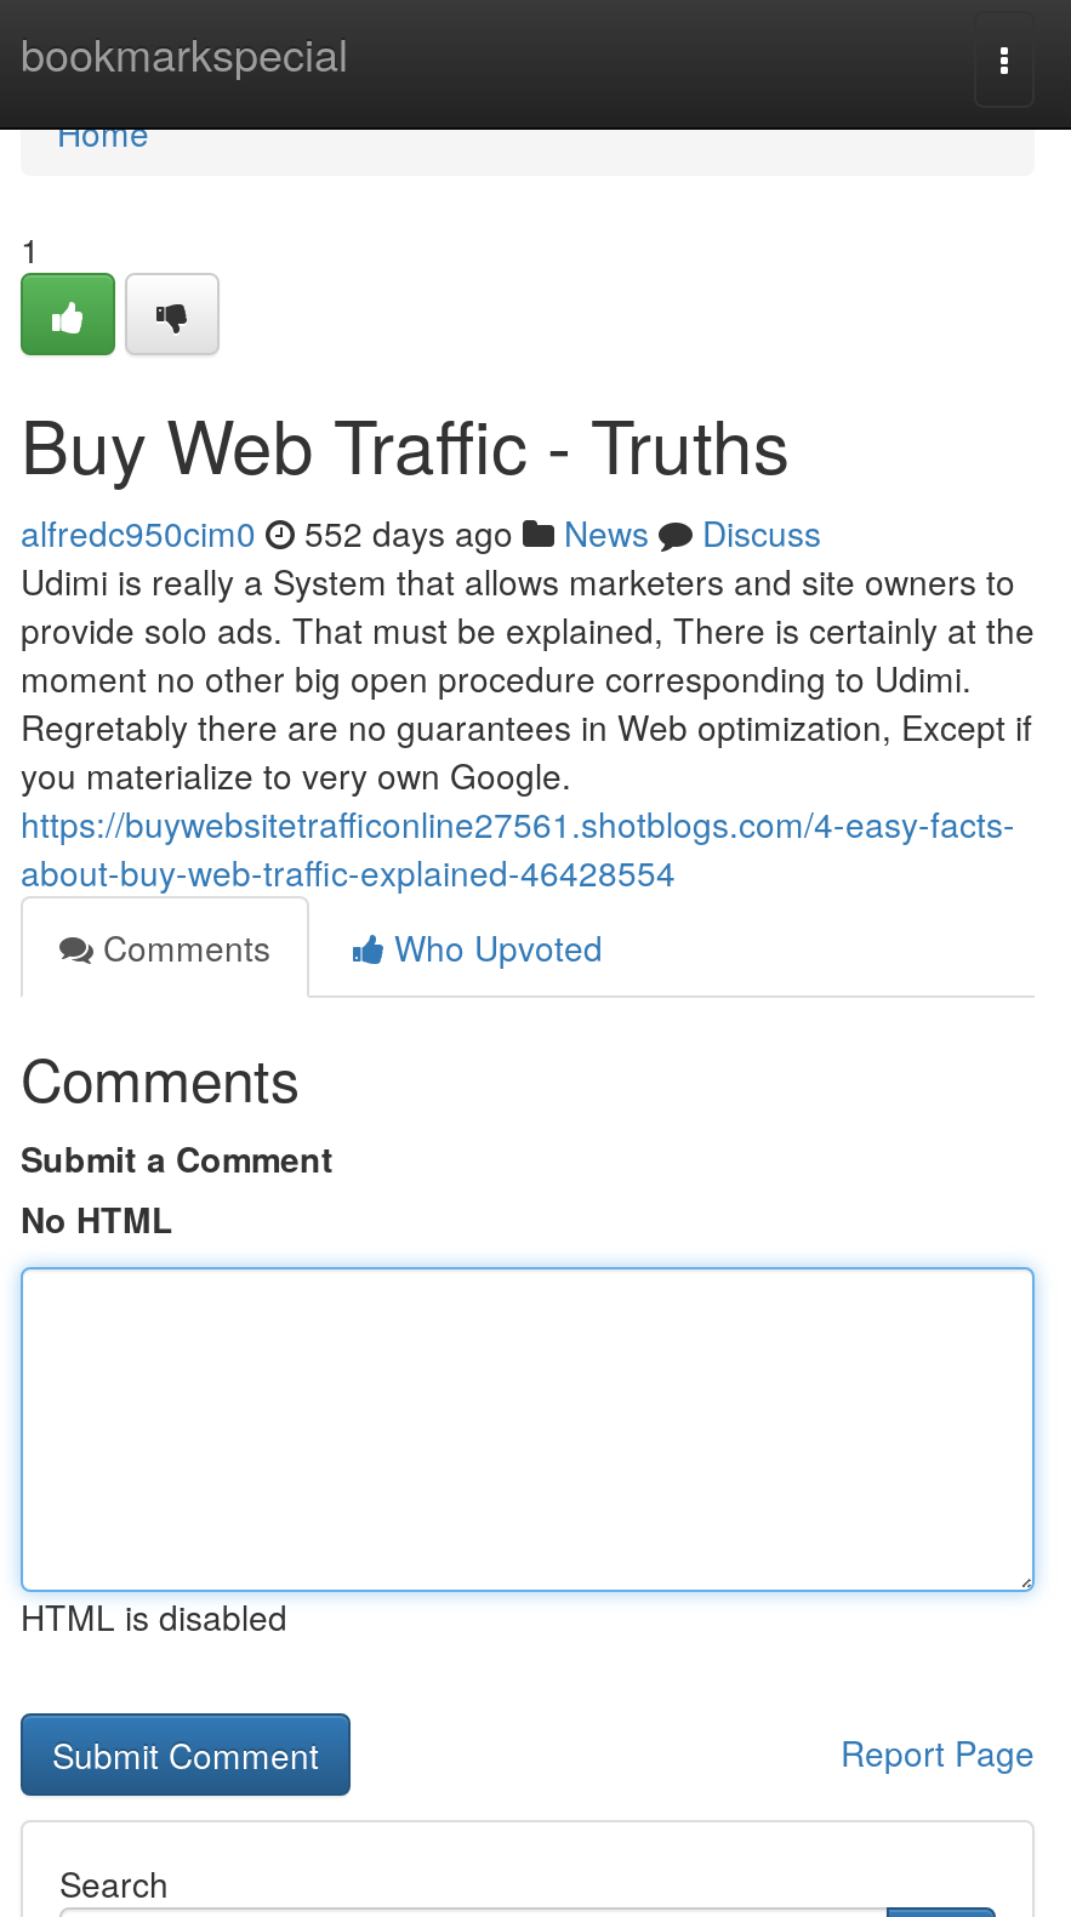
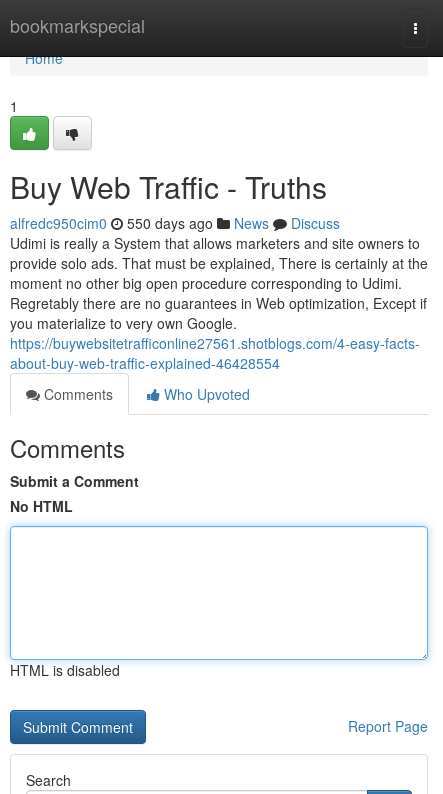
- alfredc950cim0 552 days ago News Discuss
+ alfredc950cim0 550 days ago News Discuss
